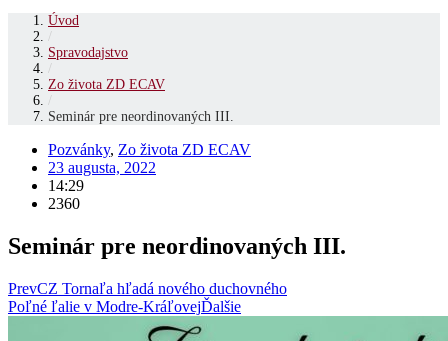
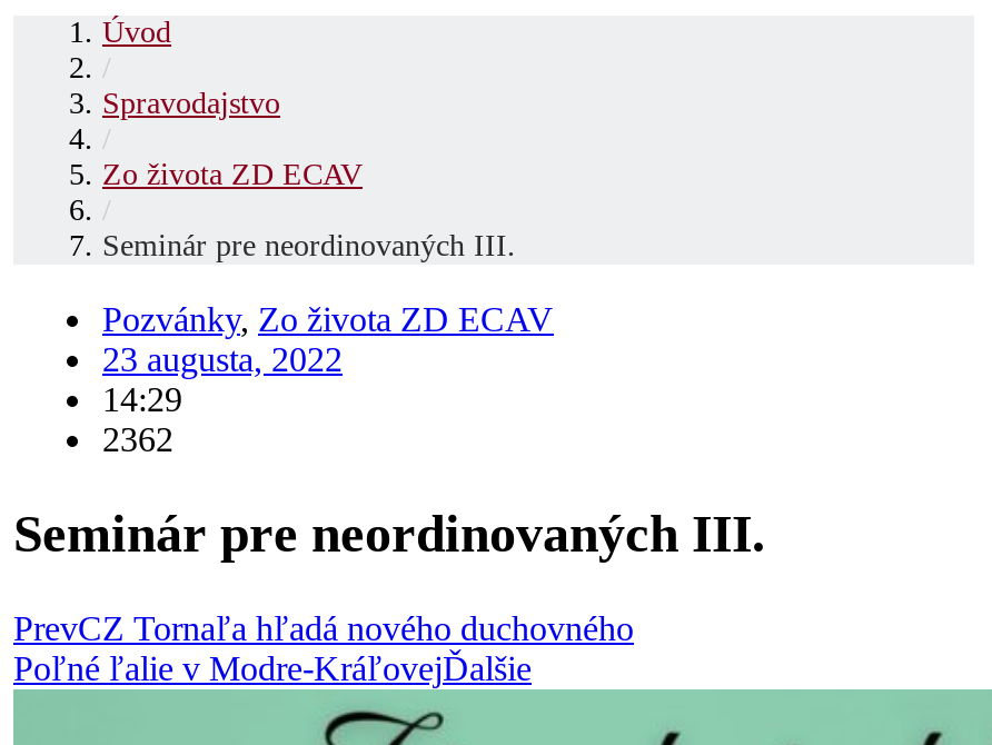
- 2360
+ 2362
